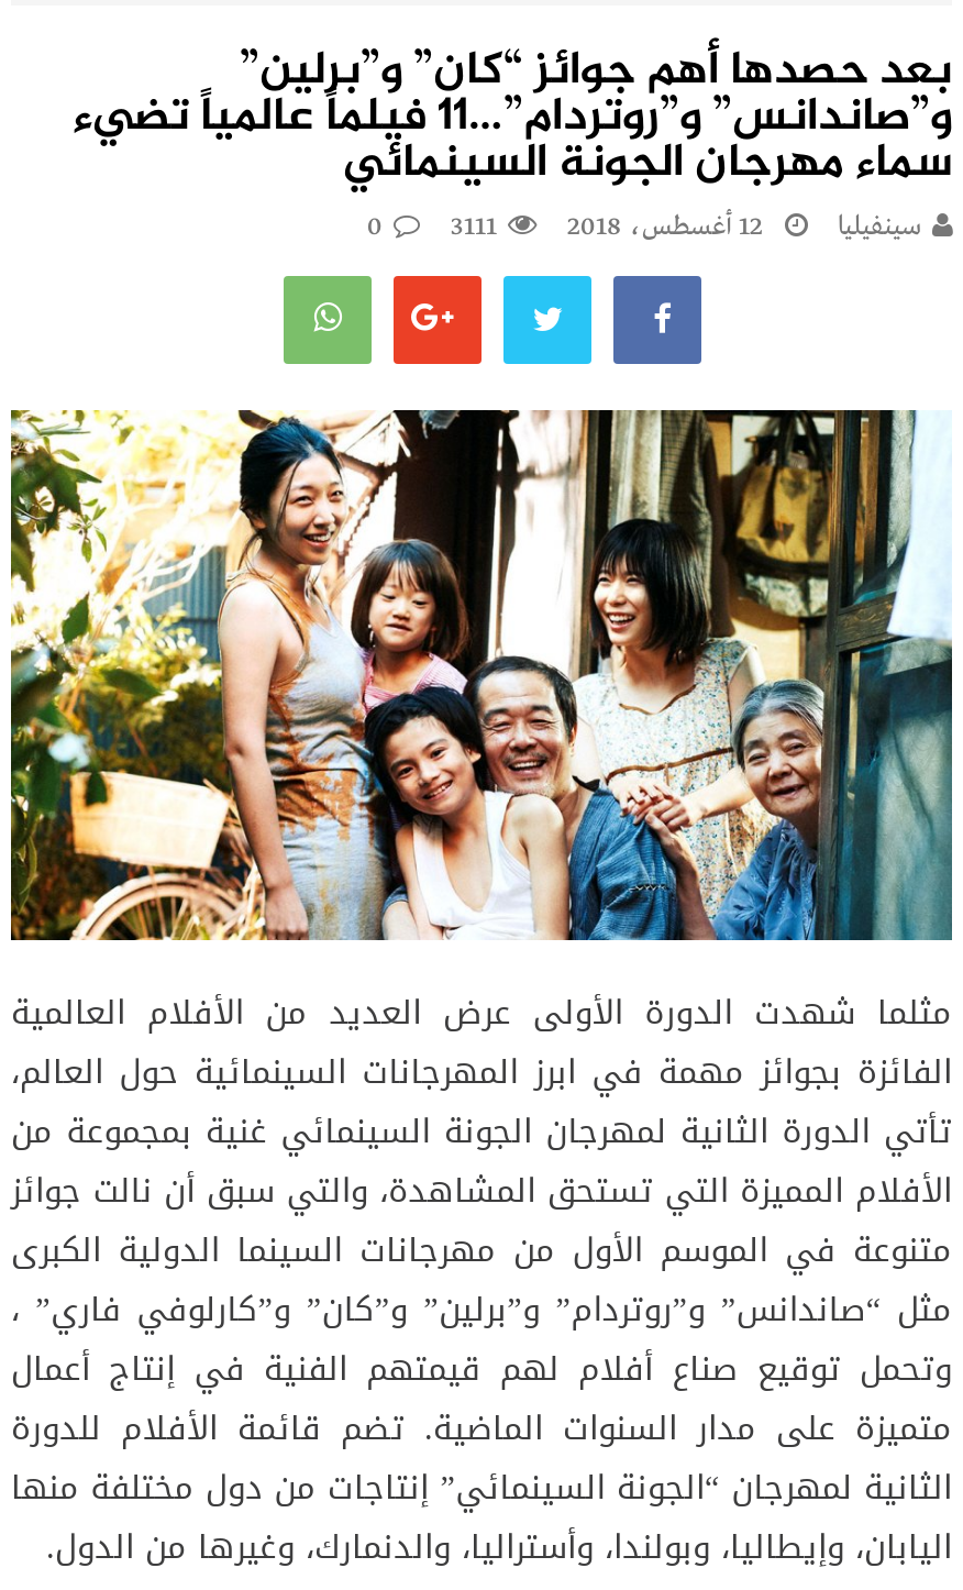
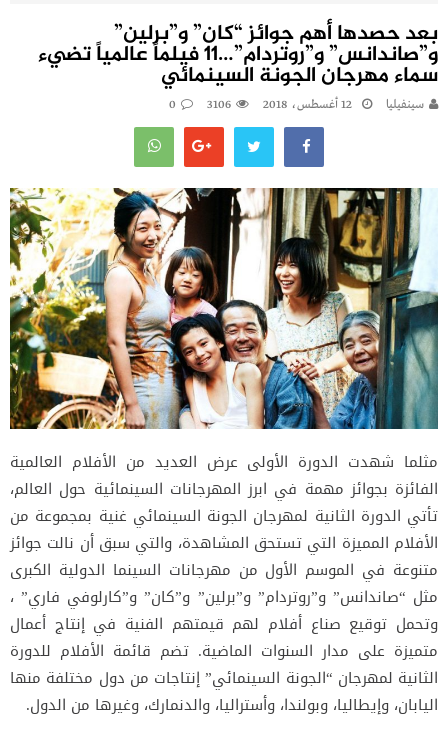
- 0 3111
+ 0 3106
